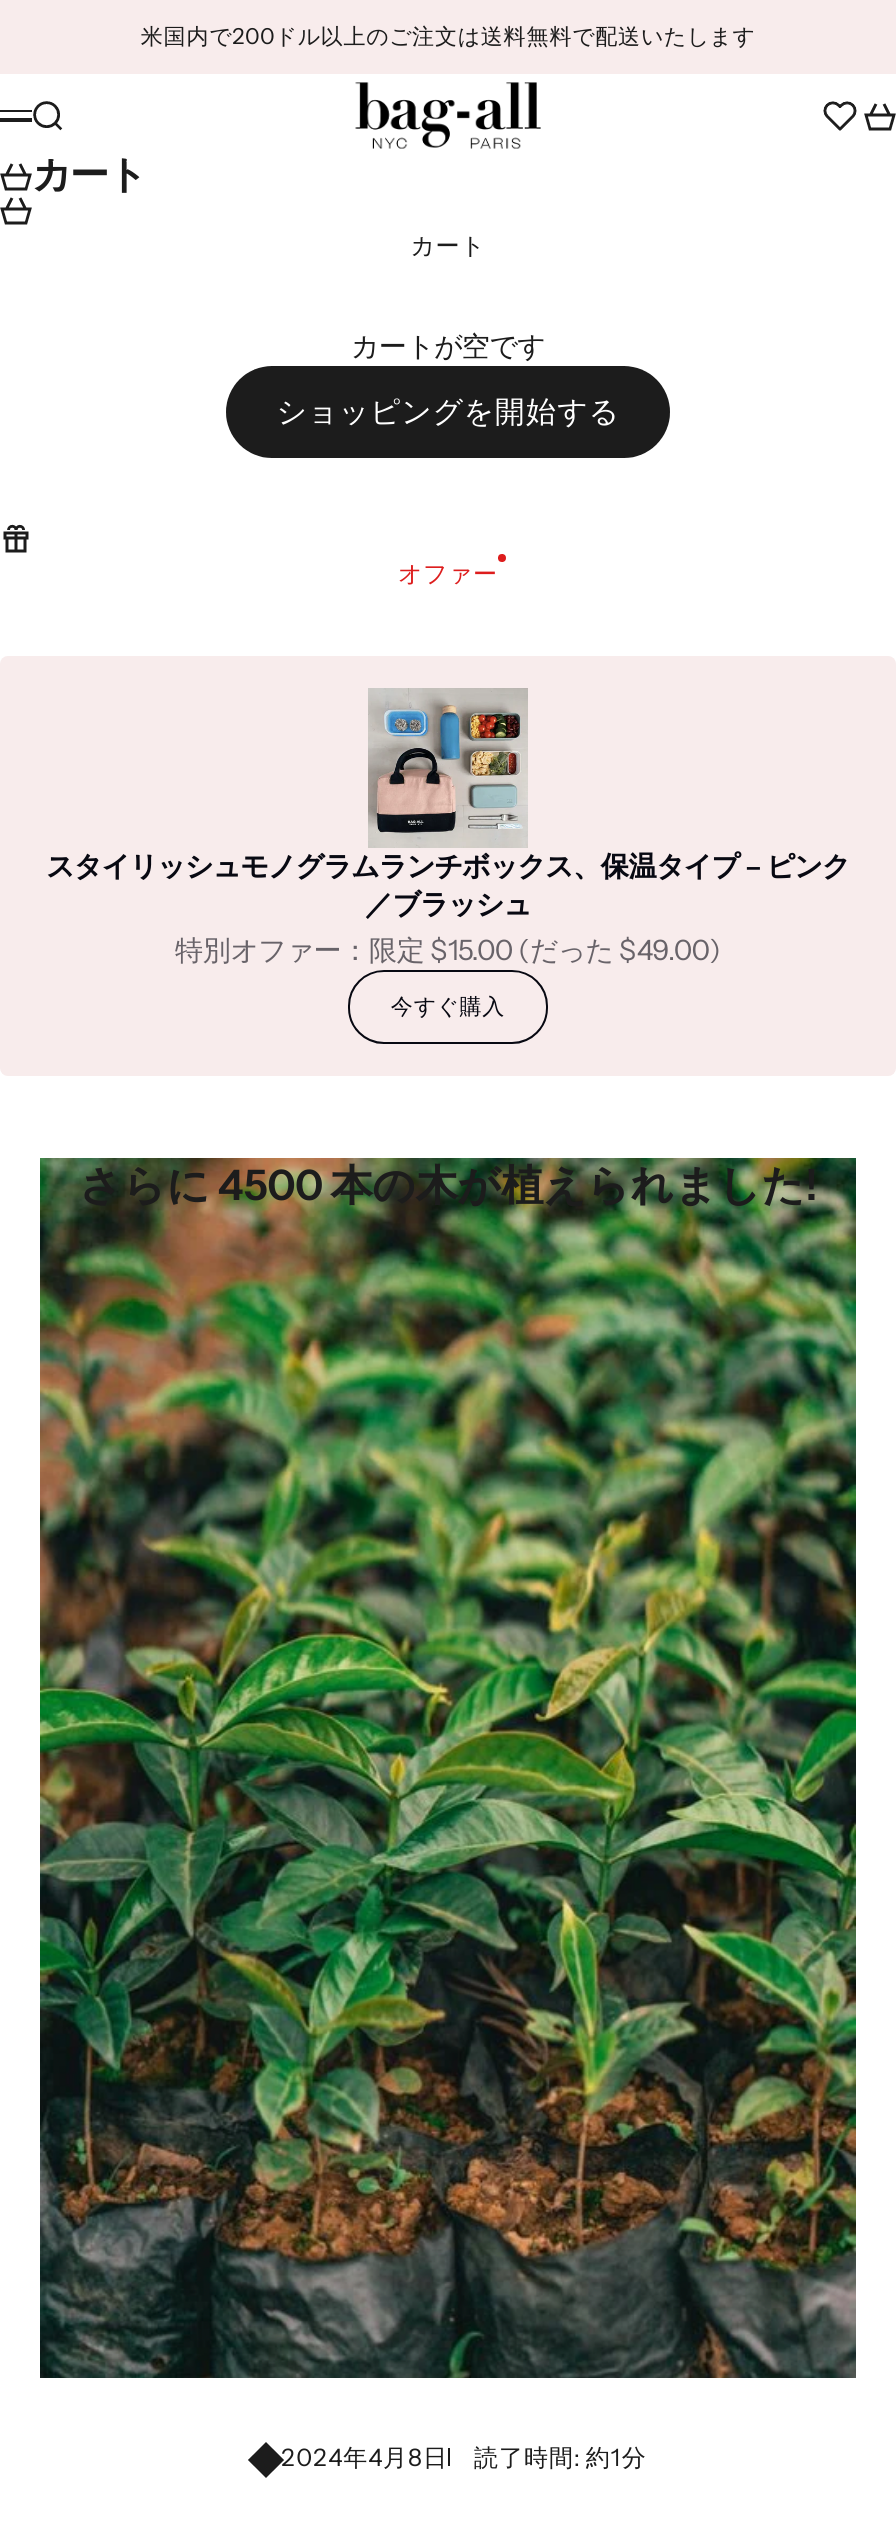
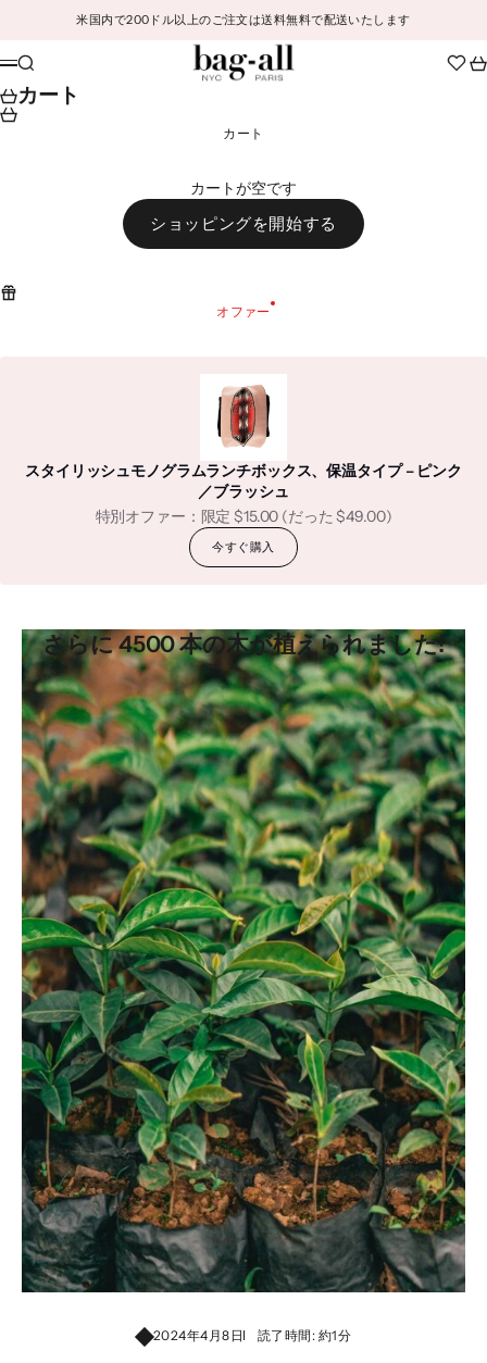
- [image]
+ [image]
